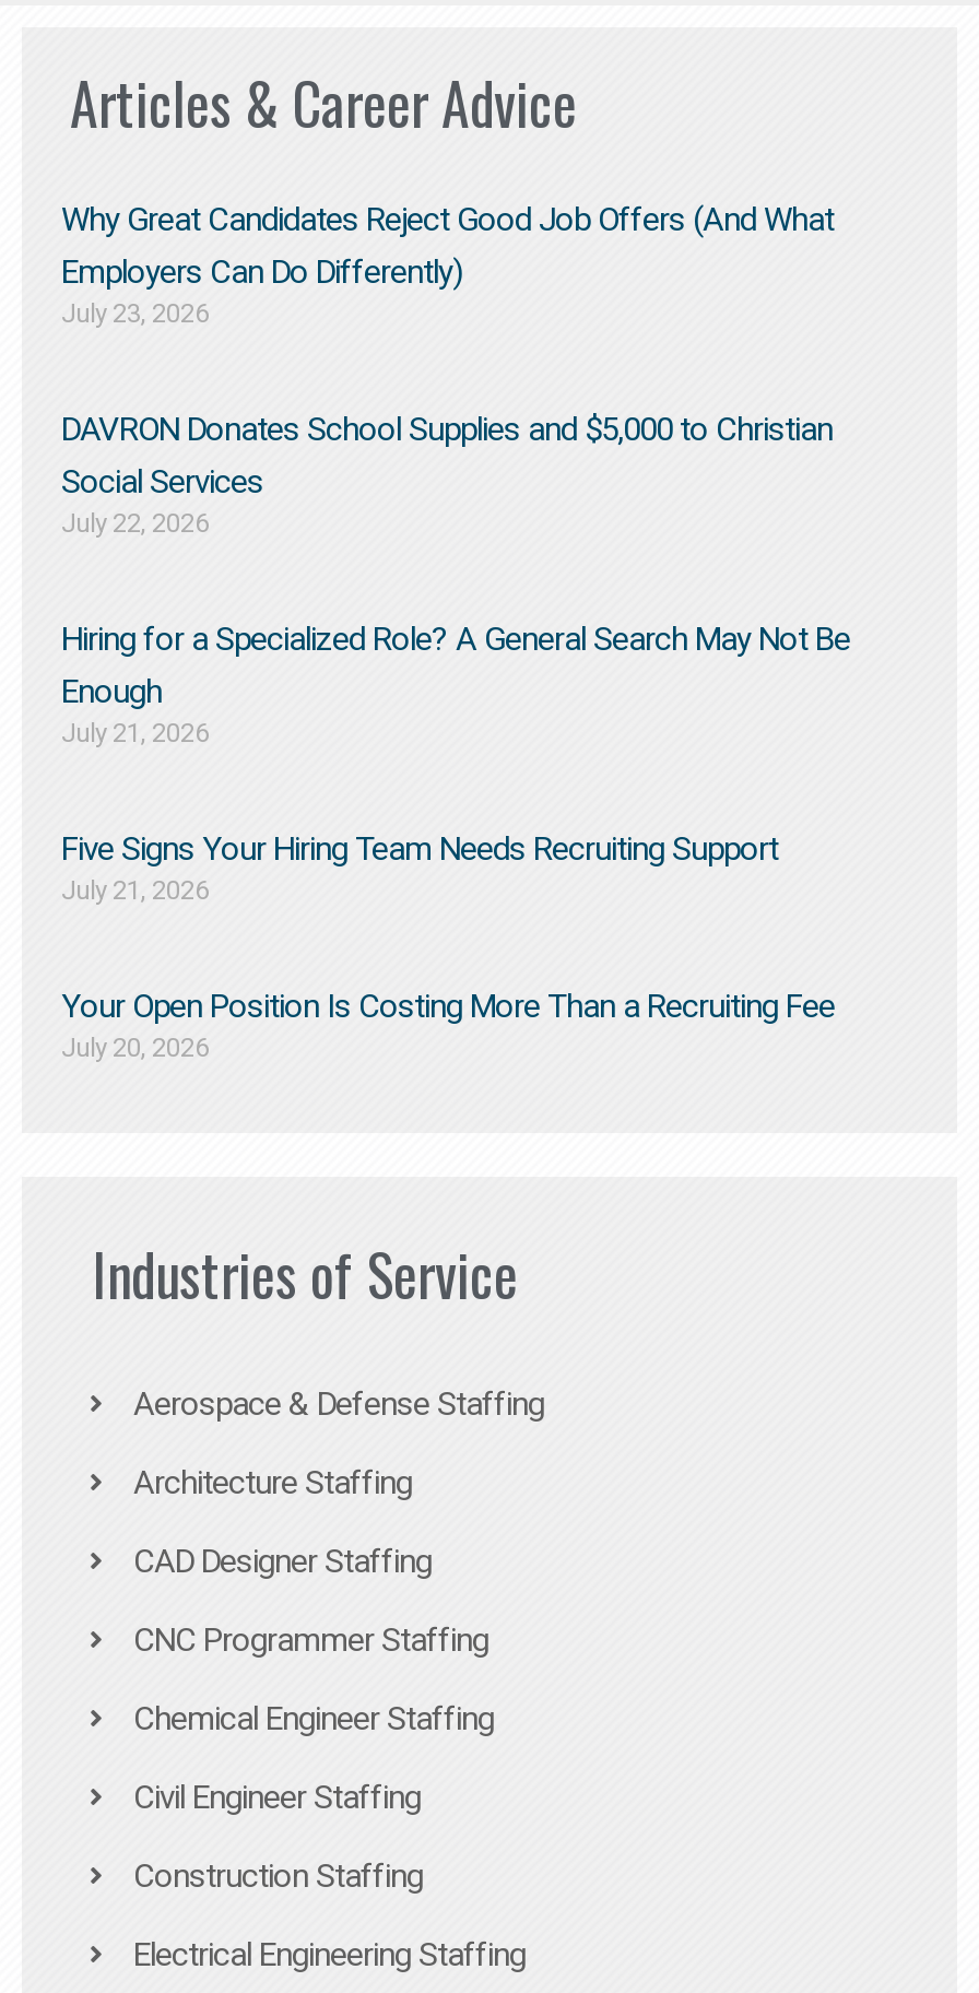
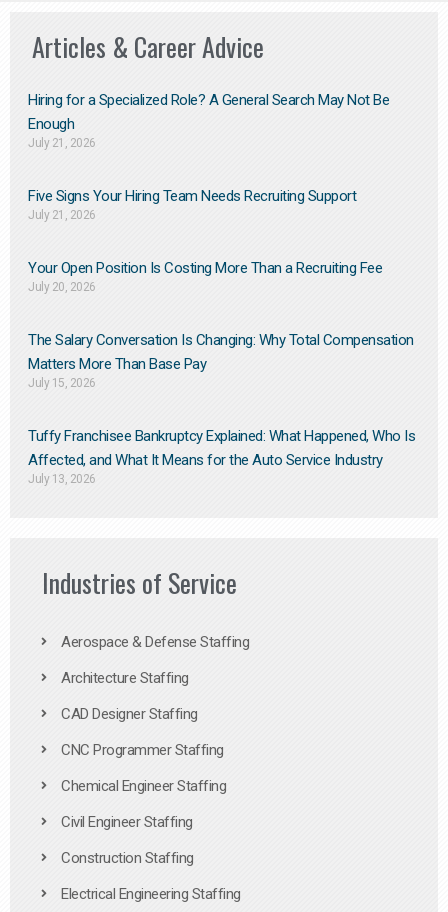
- Why Great Candidates Reject Good Job Offers (And What
- Employers Can Do Differently)
- July 23, 2026
- DAVRON Donates School Supplies and $5,000 to Christian
- Social Services
- July 22, 2026

moved up: Hiring for a Specialized Role? A General Search May Not Be | Enough | July 21, 2026 | Five Signs Your Hiring Team Needs Recruiting Support | July 21, 2026 | Your Open Position Is Costing More Than a Recruiting Fee | July 20, 2026

+ The Salary Conversation Is Changing: Why Total Compensation
+ Matters More Than Base Pay
+ July 15, 2026
+ Tuffy Franchisee Bankruptcy Explained: What Happened, Who Is
+ Affected, and What It Means for the Auto Service Industry
+ July 13, 2026
